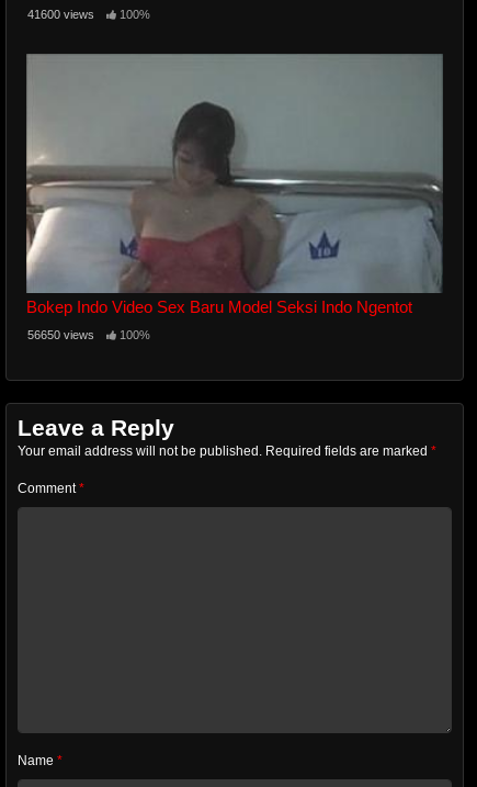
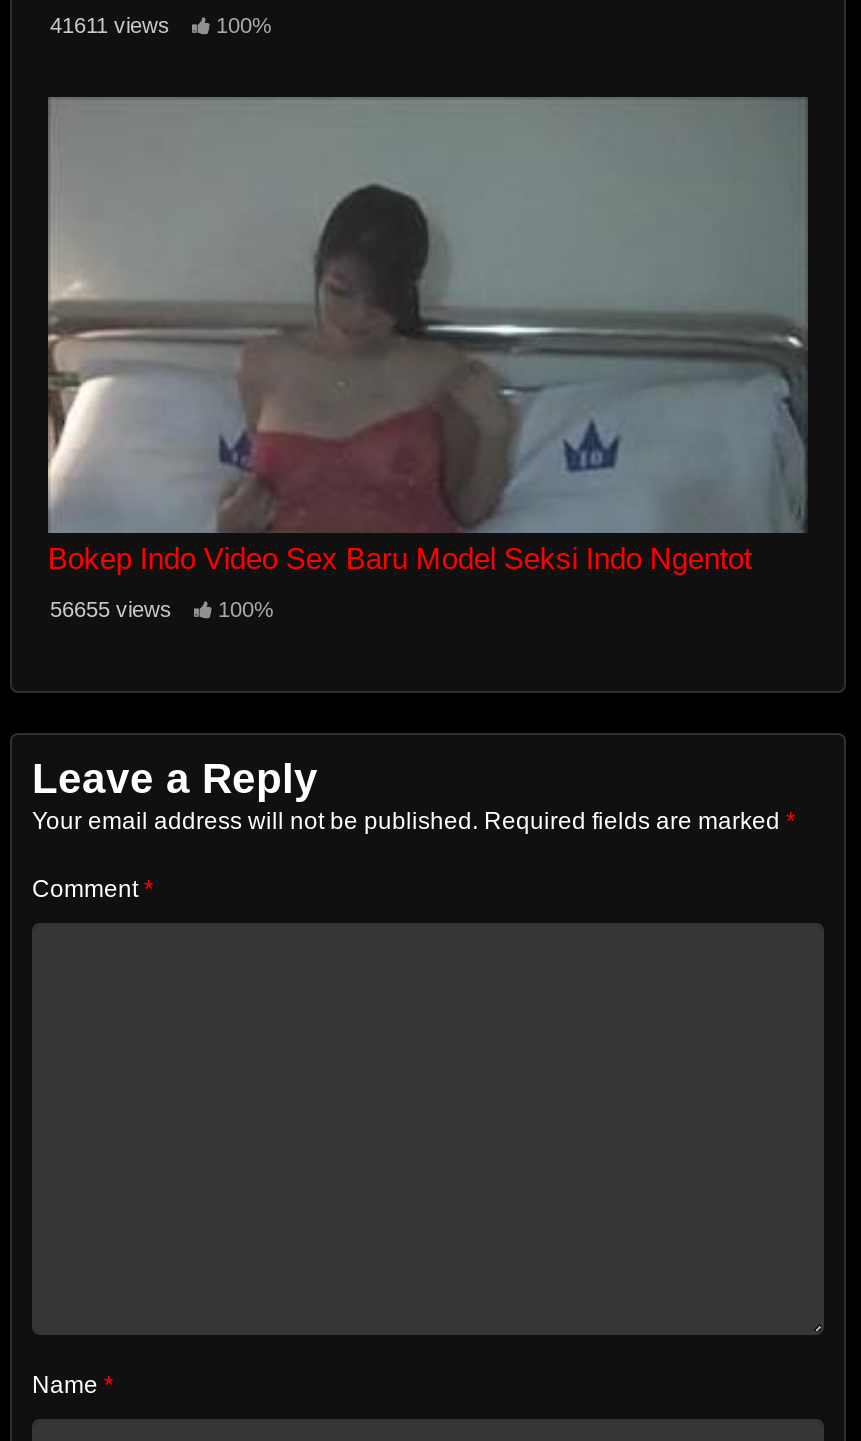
- 41600 views 100%
+ 41611 views 100%

- 56650 views 100%
+ 56655 views 100%
